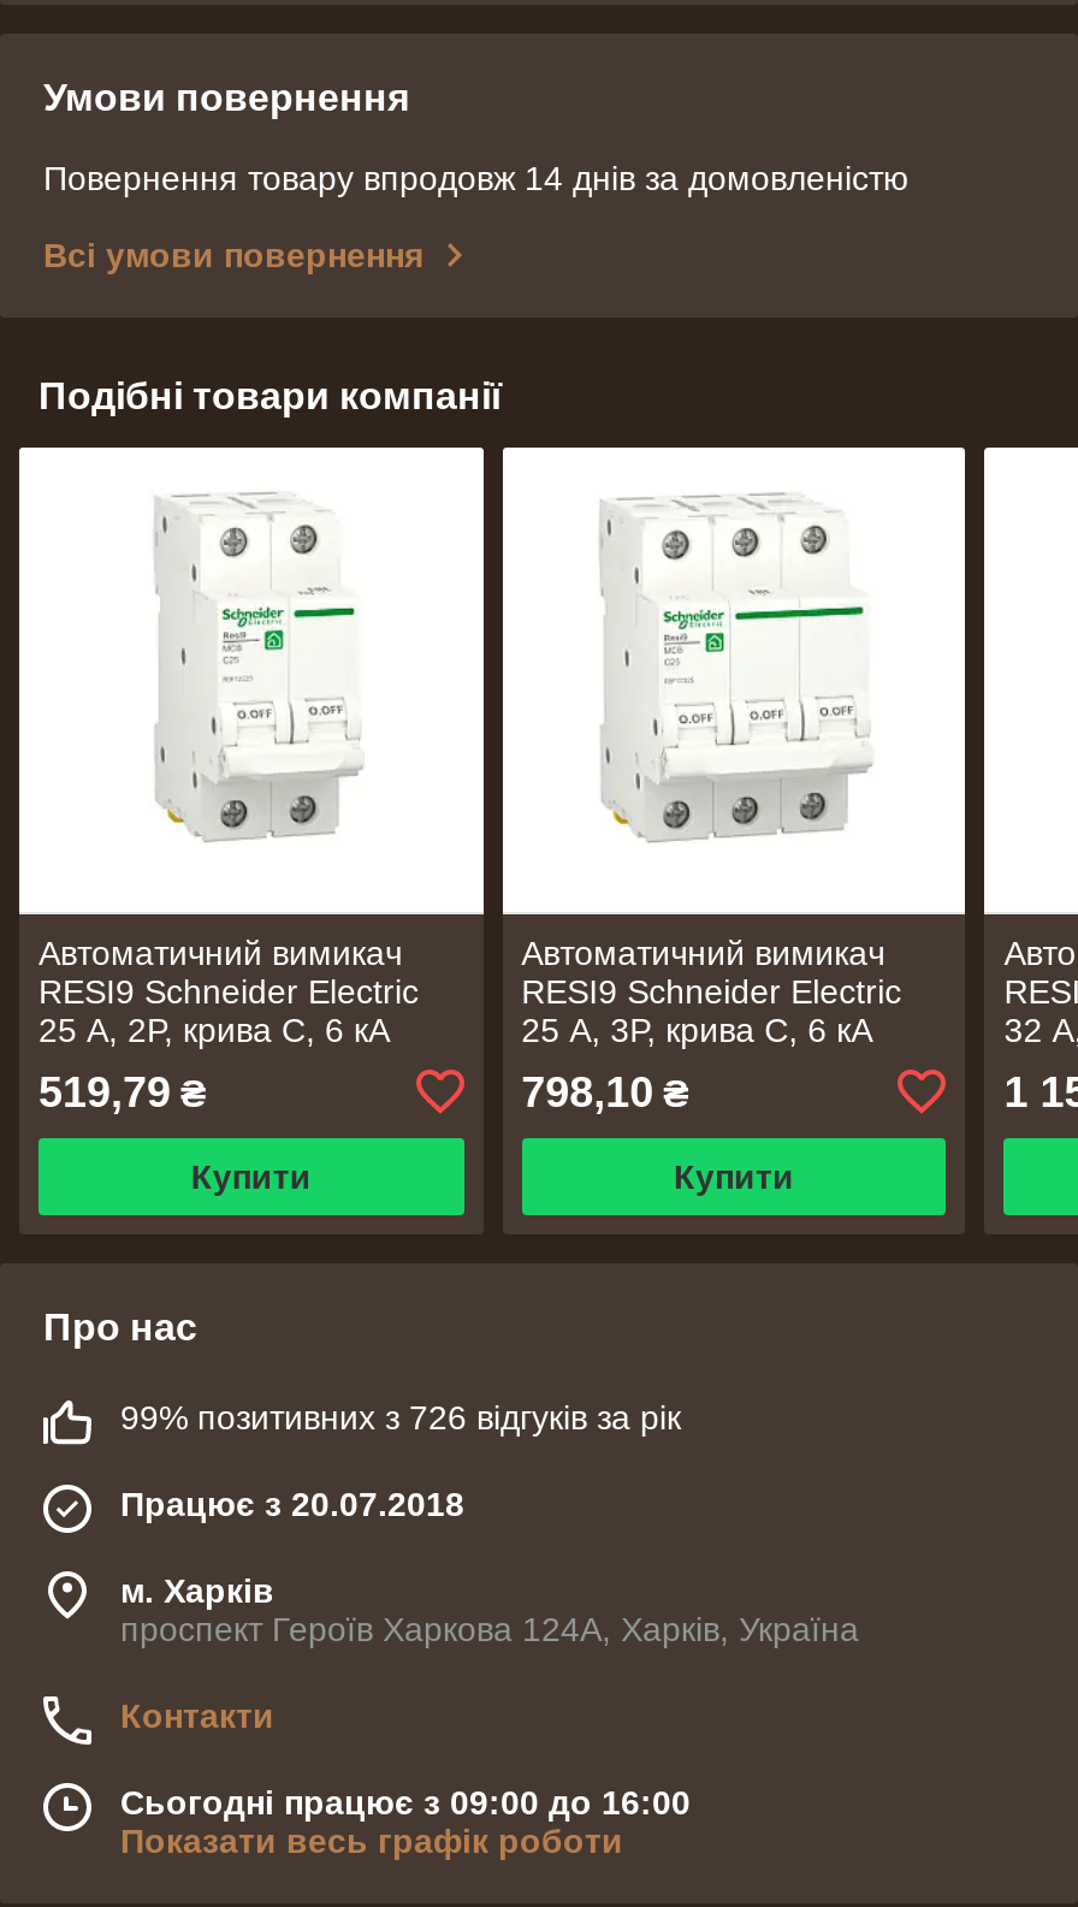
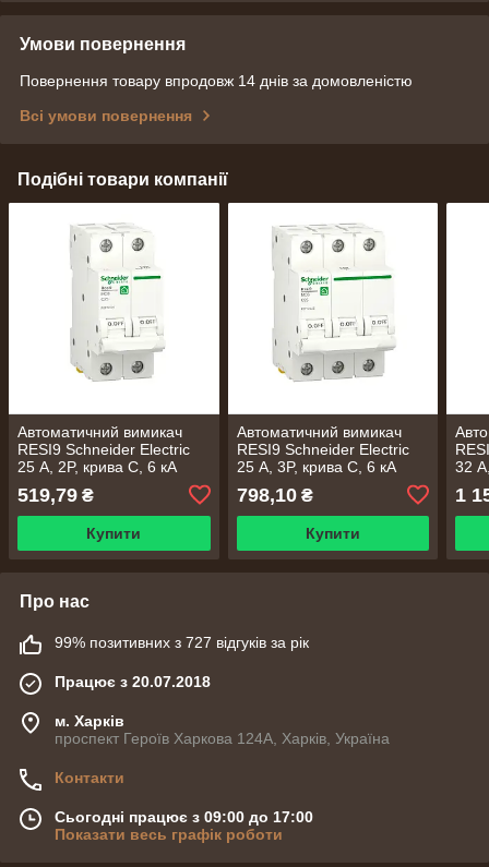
- 99% позитивних з 726 відгуків за рік
+ 99% позитивних з 727 відгуків за рік

- Сьогодні працює з 09:00 до 16:00
+ Сьогодні працює з 09:00 до 17:00
